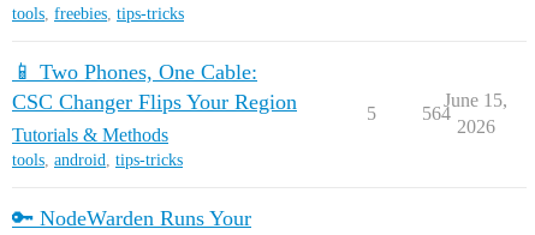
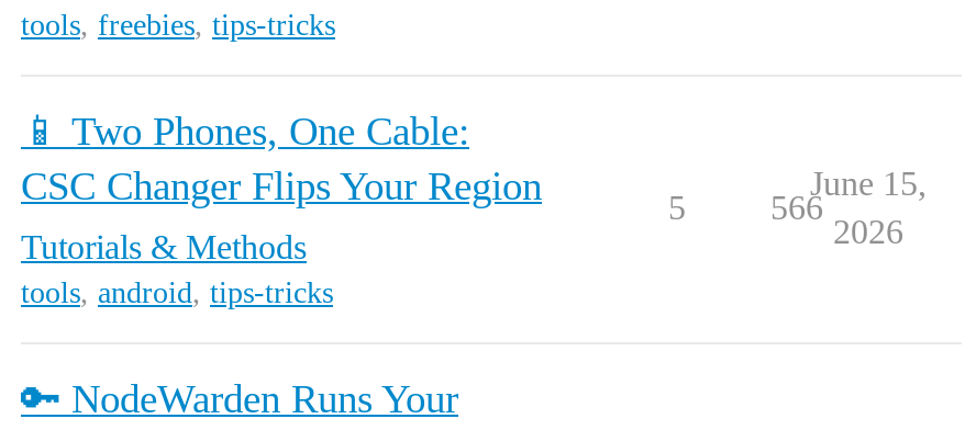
- 564
+ 566
